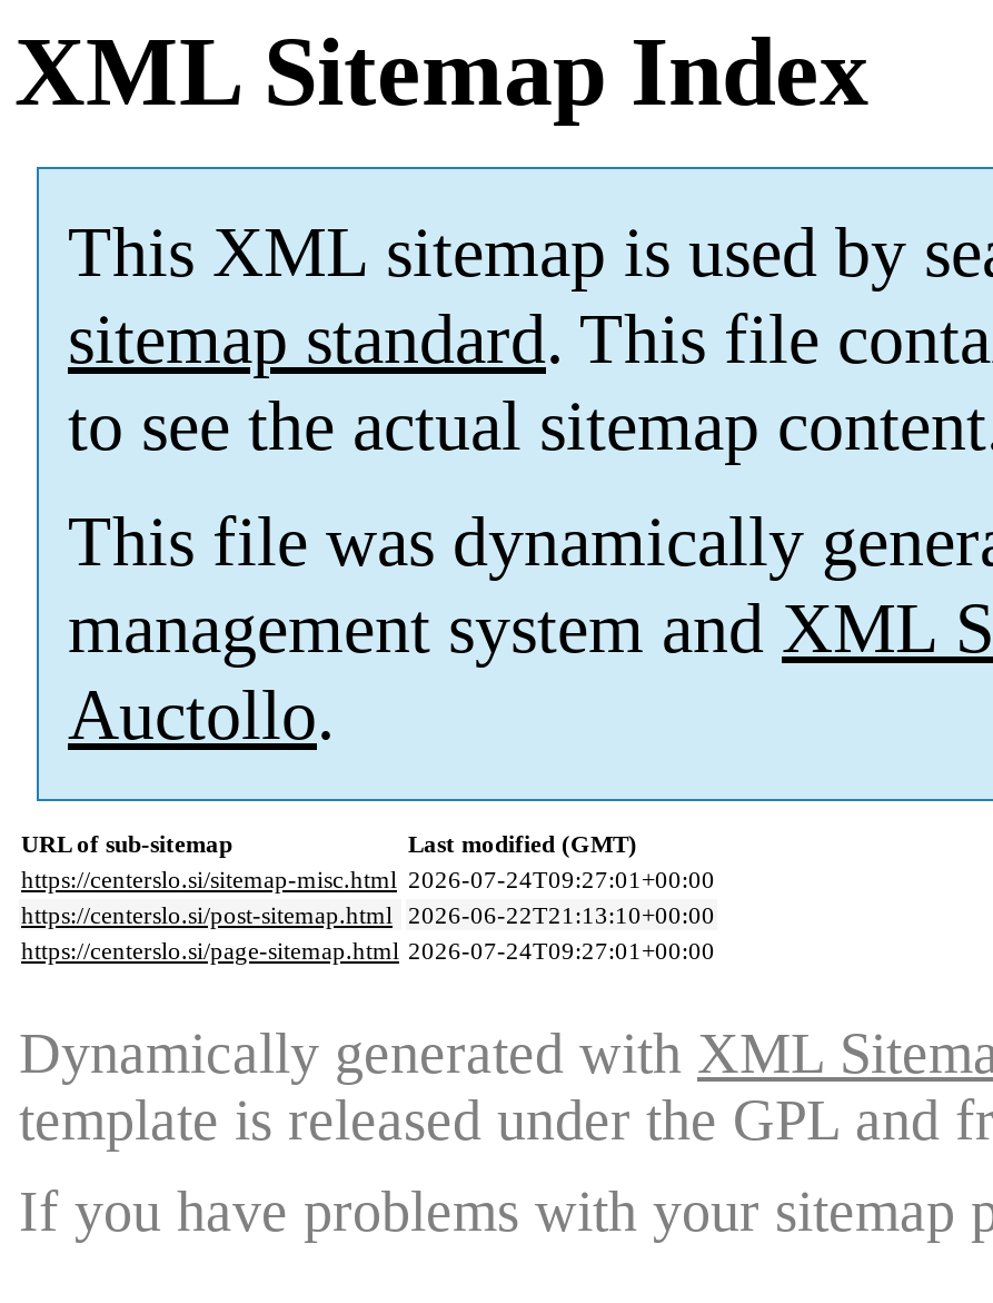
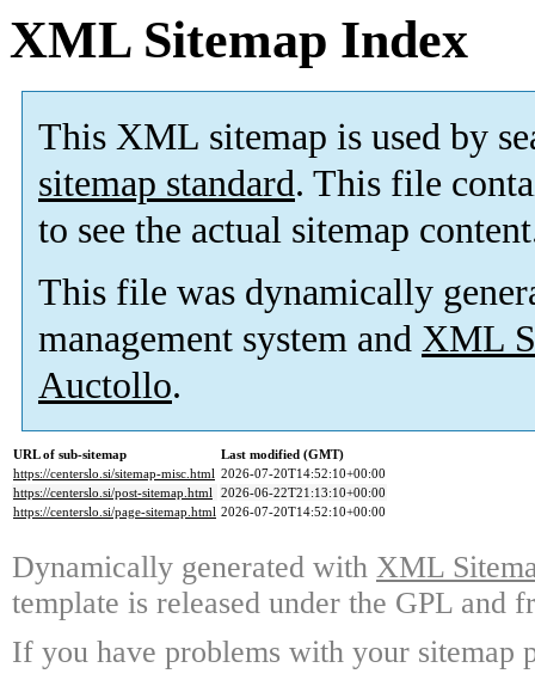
- https://centerslo.si/sitemap-misc.html 2026-07-24T09:27:01+00:00
+ https://centerslo.si/sitemap-misc.html 2026-07-20T14:52:10+00:00

- https://centerslo.si/page-sitemap.html 2026-07-24T09:27:01+00:00
+ https://centerslo.si/page-sitemap.html 2026-07-20T14:52:10+00:00
